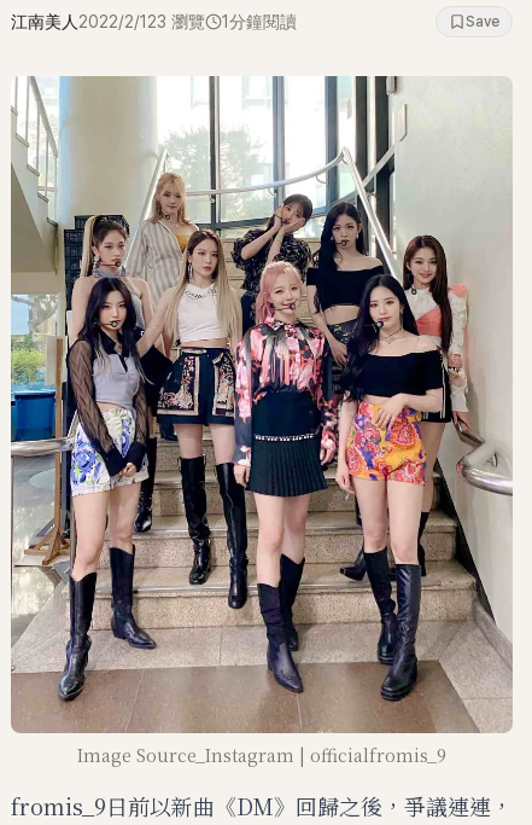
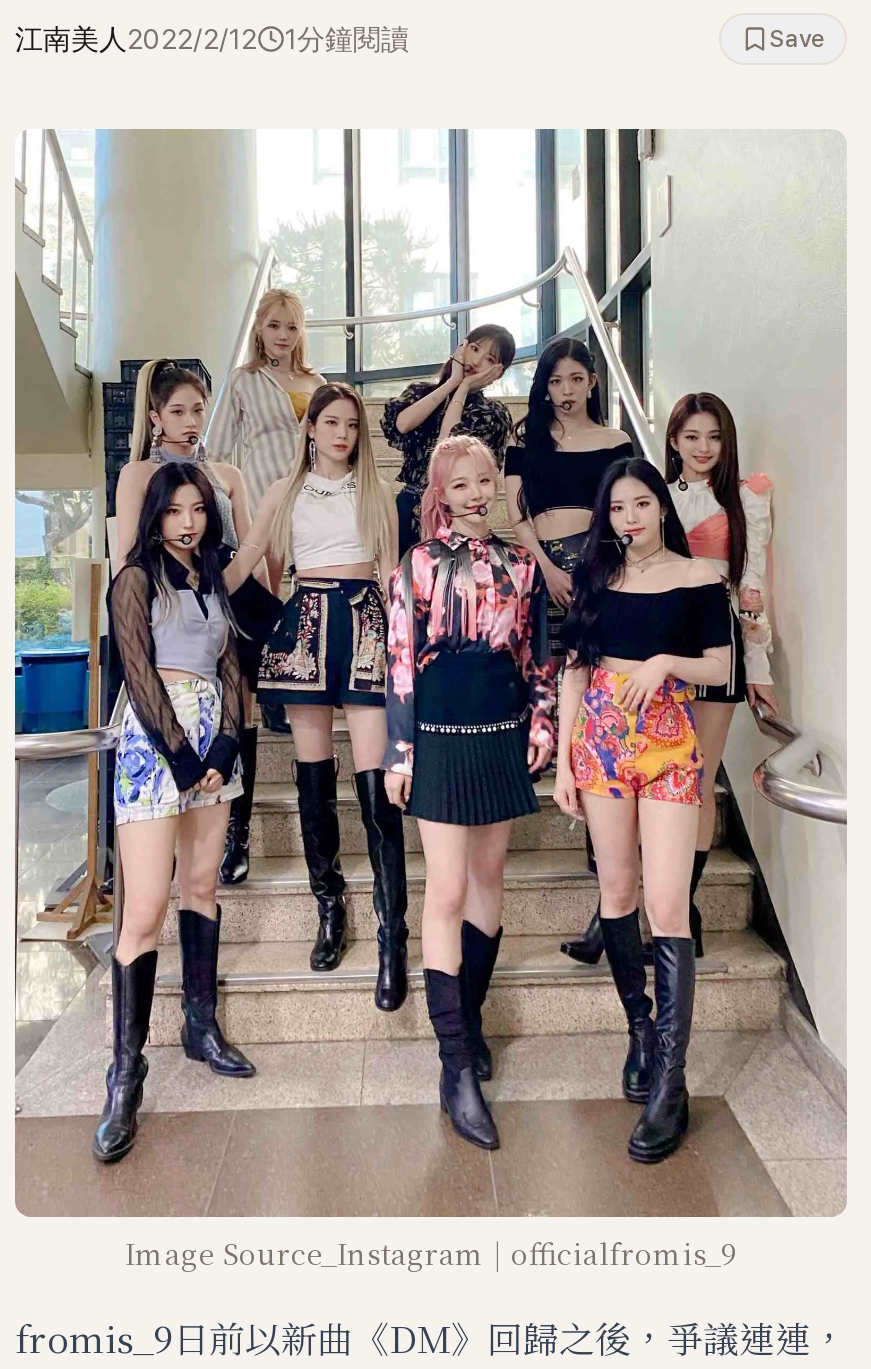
- 江南美人2022/2/123 瀏覽
+ 江南美人2022/2/12
